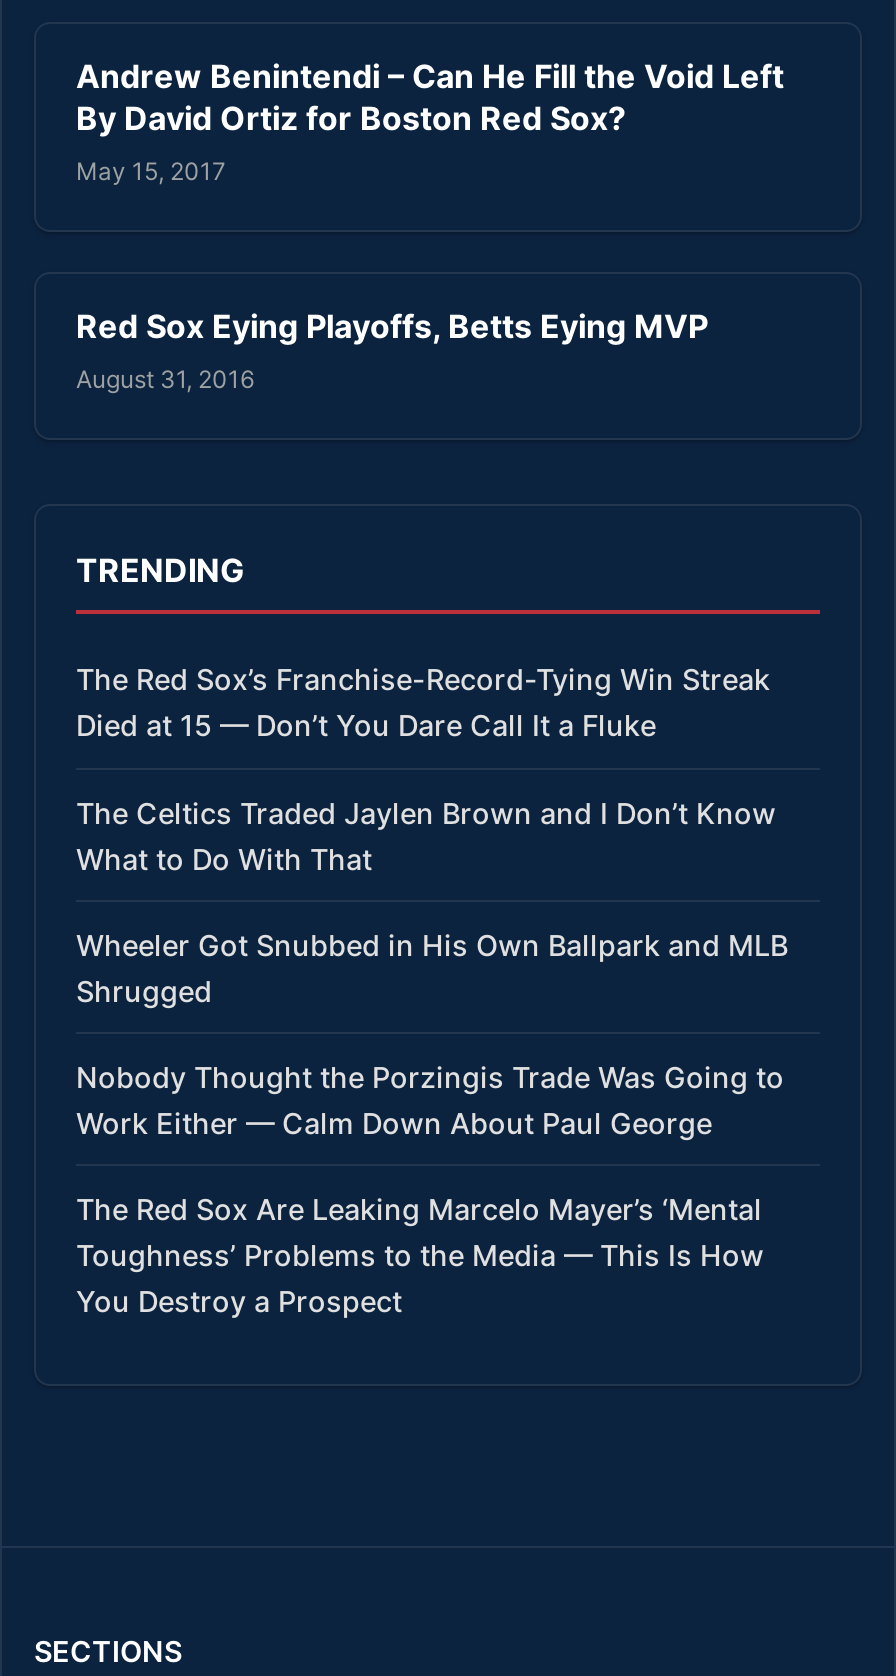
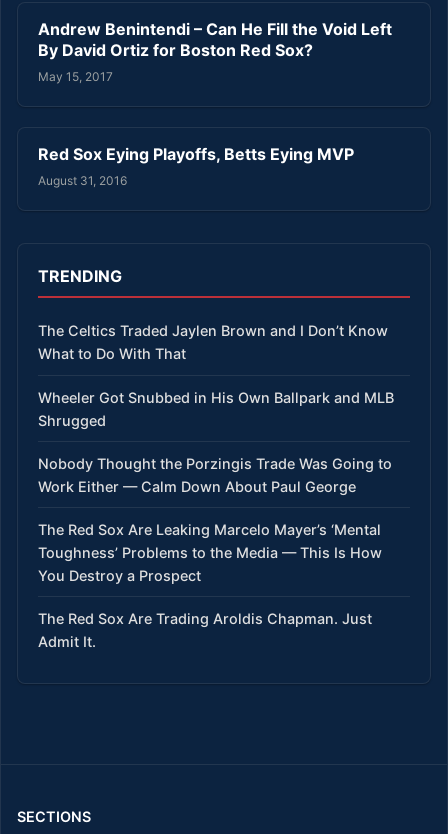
- The Red Sox’s Franchise-Record-Tying Win Streak
- Died at 15 — Don’t You Dare Call It a Fluke

moved up: The Celtics Traded Jaylen Brown and I Don’t Know | What to Do With That | Wheeler Got Snubbed in His Own Ballpark and MLB | ... | Toughness’ Problems to the Media — This Is How | You Destroy a Prospect

+ The Red Sox Are Trading Aroldis Chapman. Just
+ Admit It.
